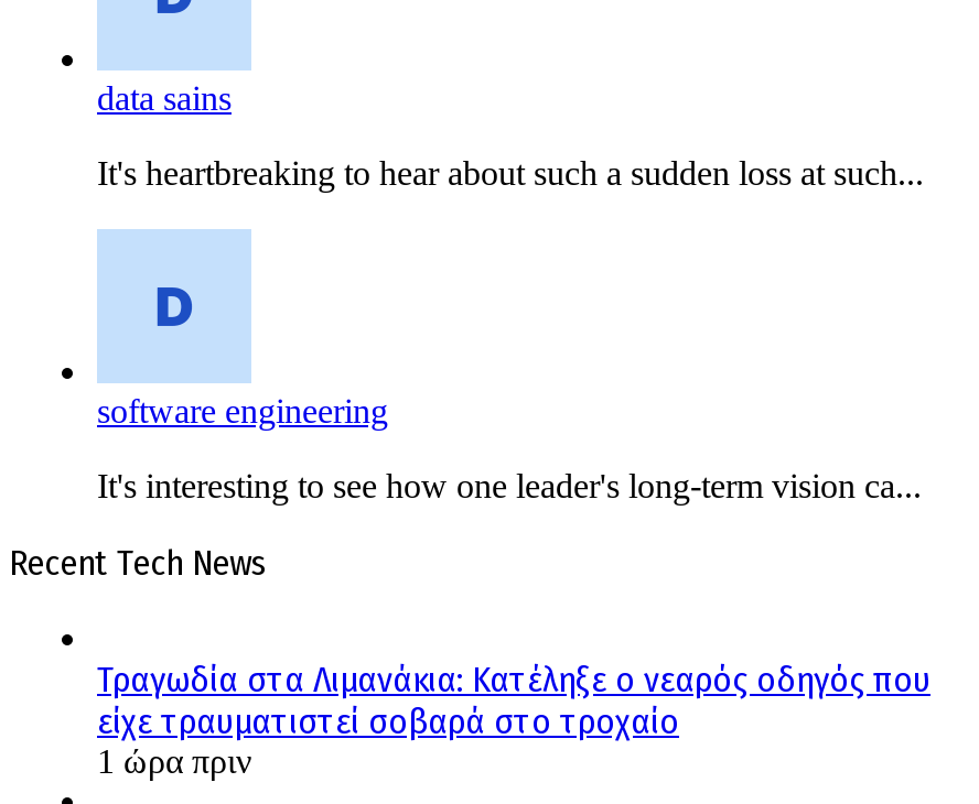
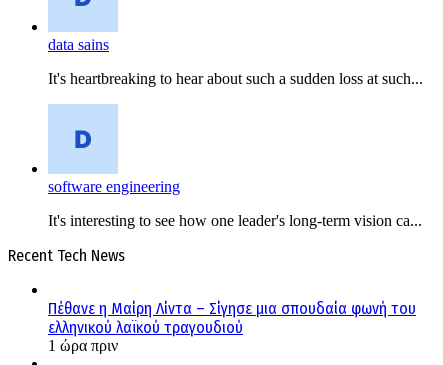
- Τραγωδία στα Λιμανάκια: Κατέληξε ο νεαρός οδηγός που
- είχε τραυματιστεί σοβαρά στο τροχαίο
+ Πέθανε η Μαίρη Λίντα – Σίγησε μια σπουδαία φωνή του
+ ελληνικού λαϊκού τραγουδιού
